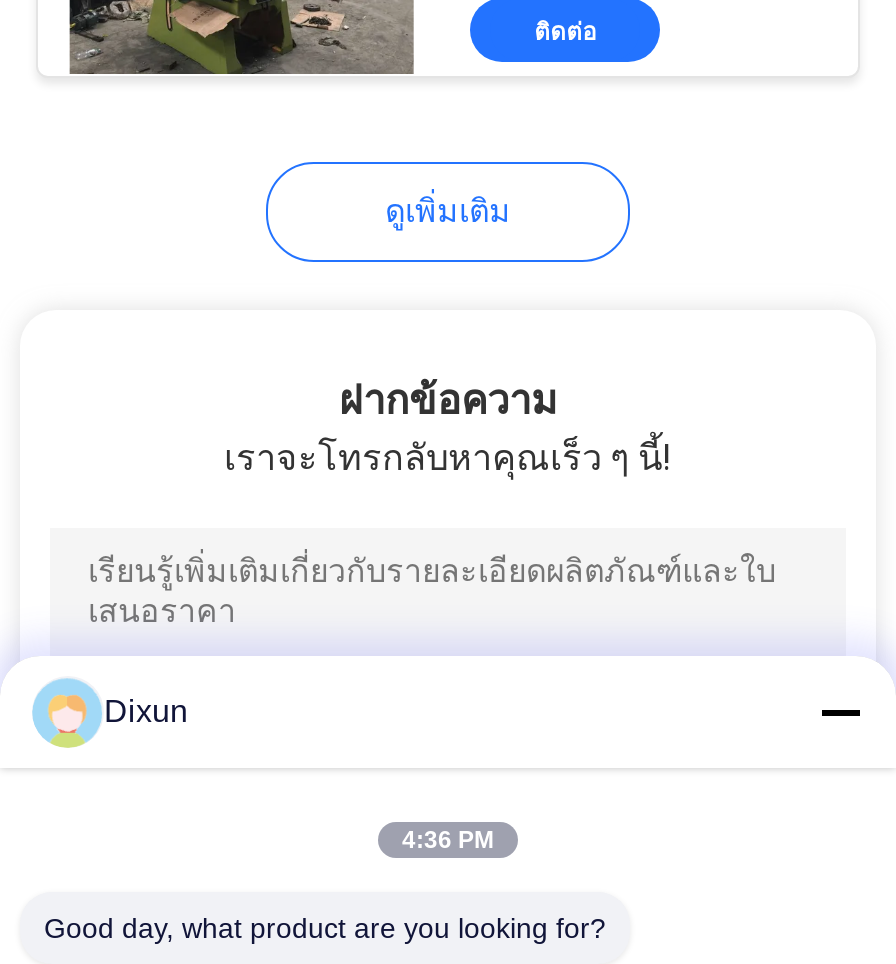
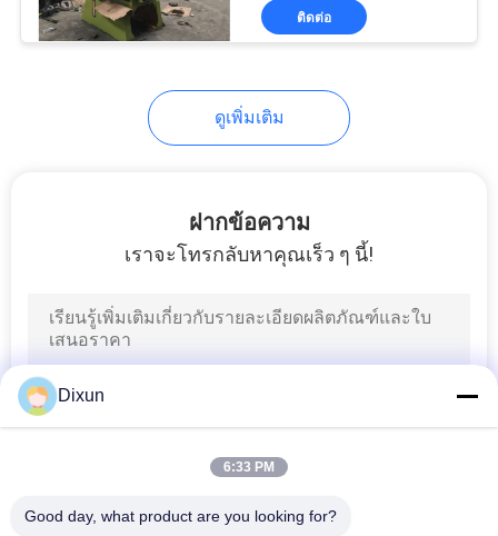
- 4:36 PM
+ 6:33 PM
